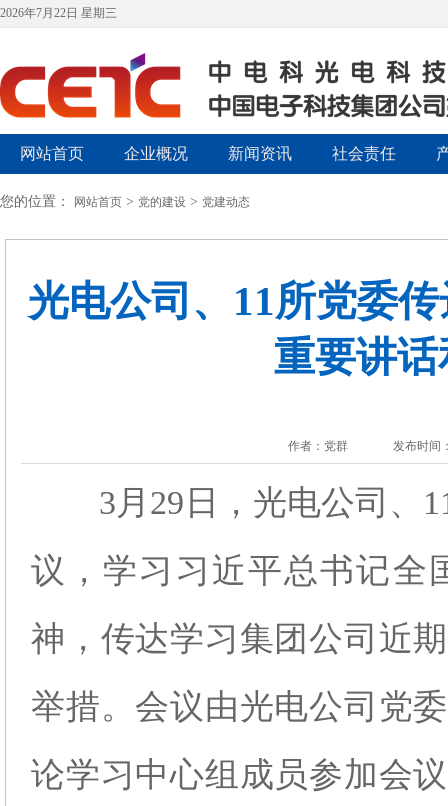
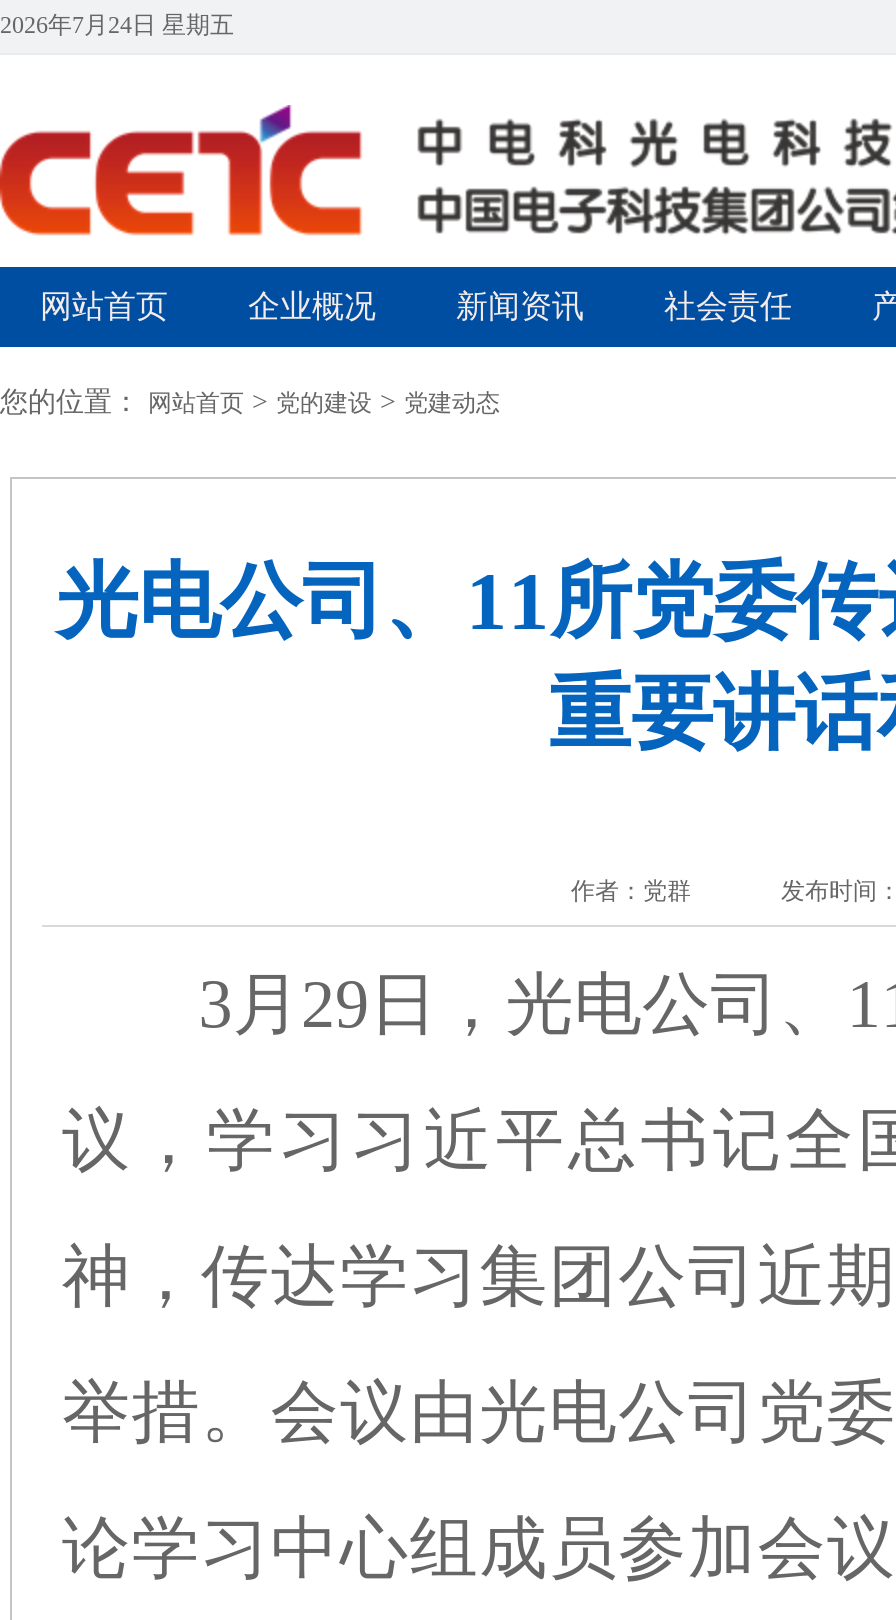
- 2026年7月22日 星期三
+ 2026年7月24日 星期五
